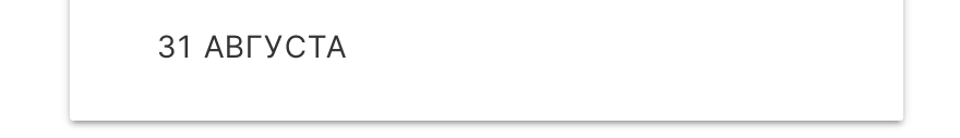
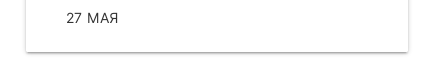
- 31 АВГУСТА
+ 27 МАЯ
